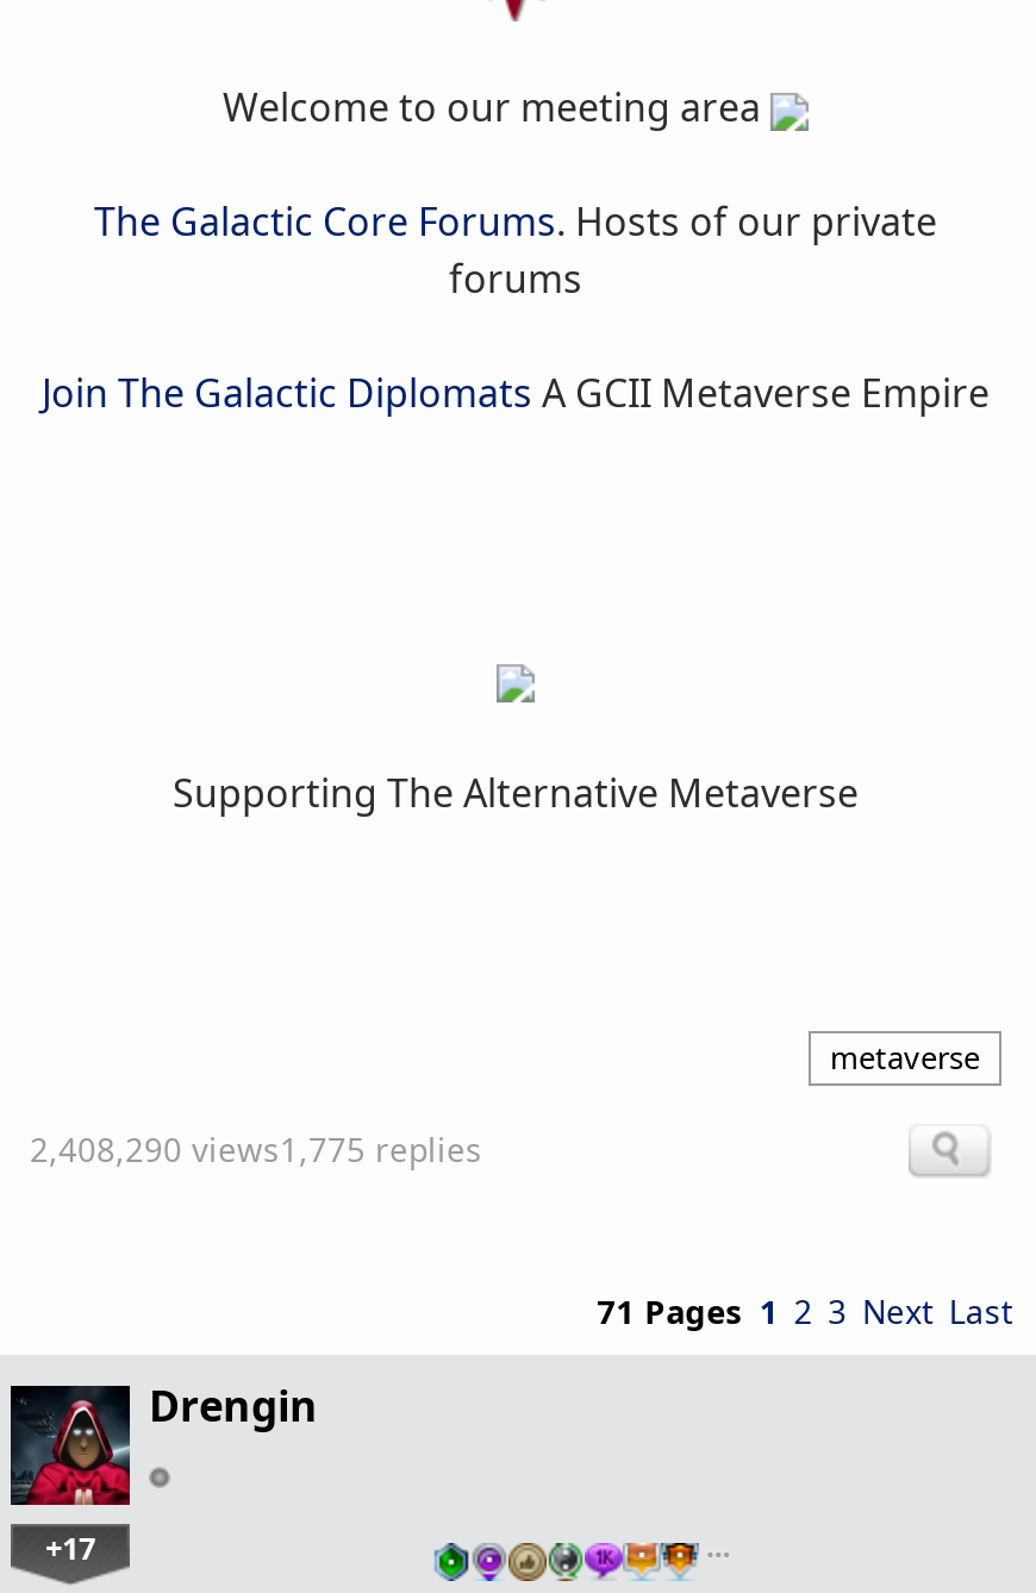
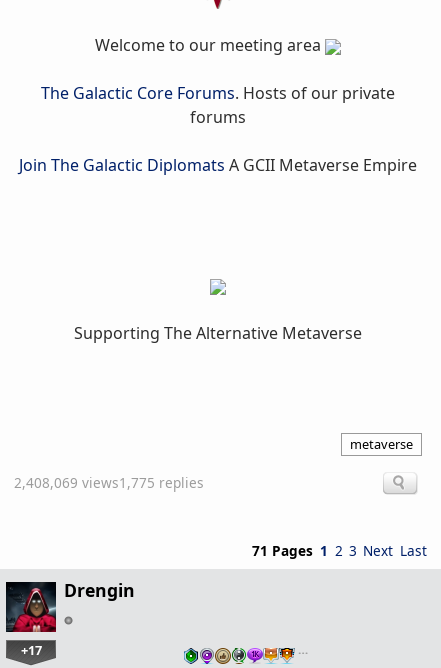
- 2,408,290 views1,775 replies
+ 2,408,069 views1,775 replies
